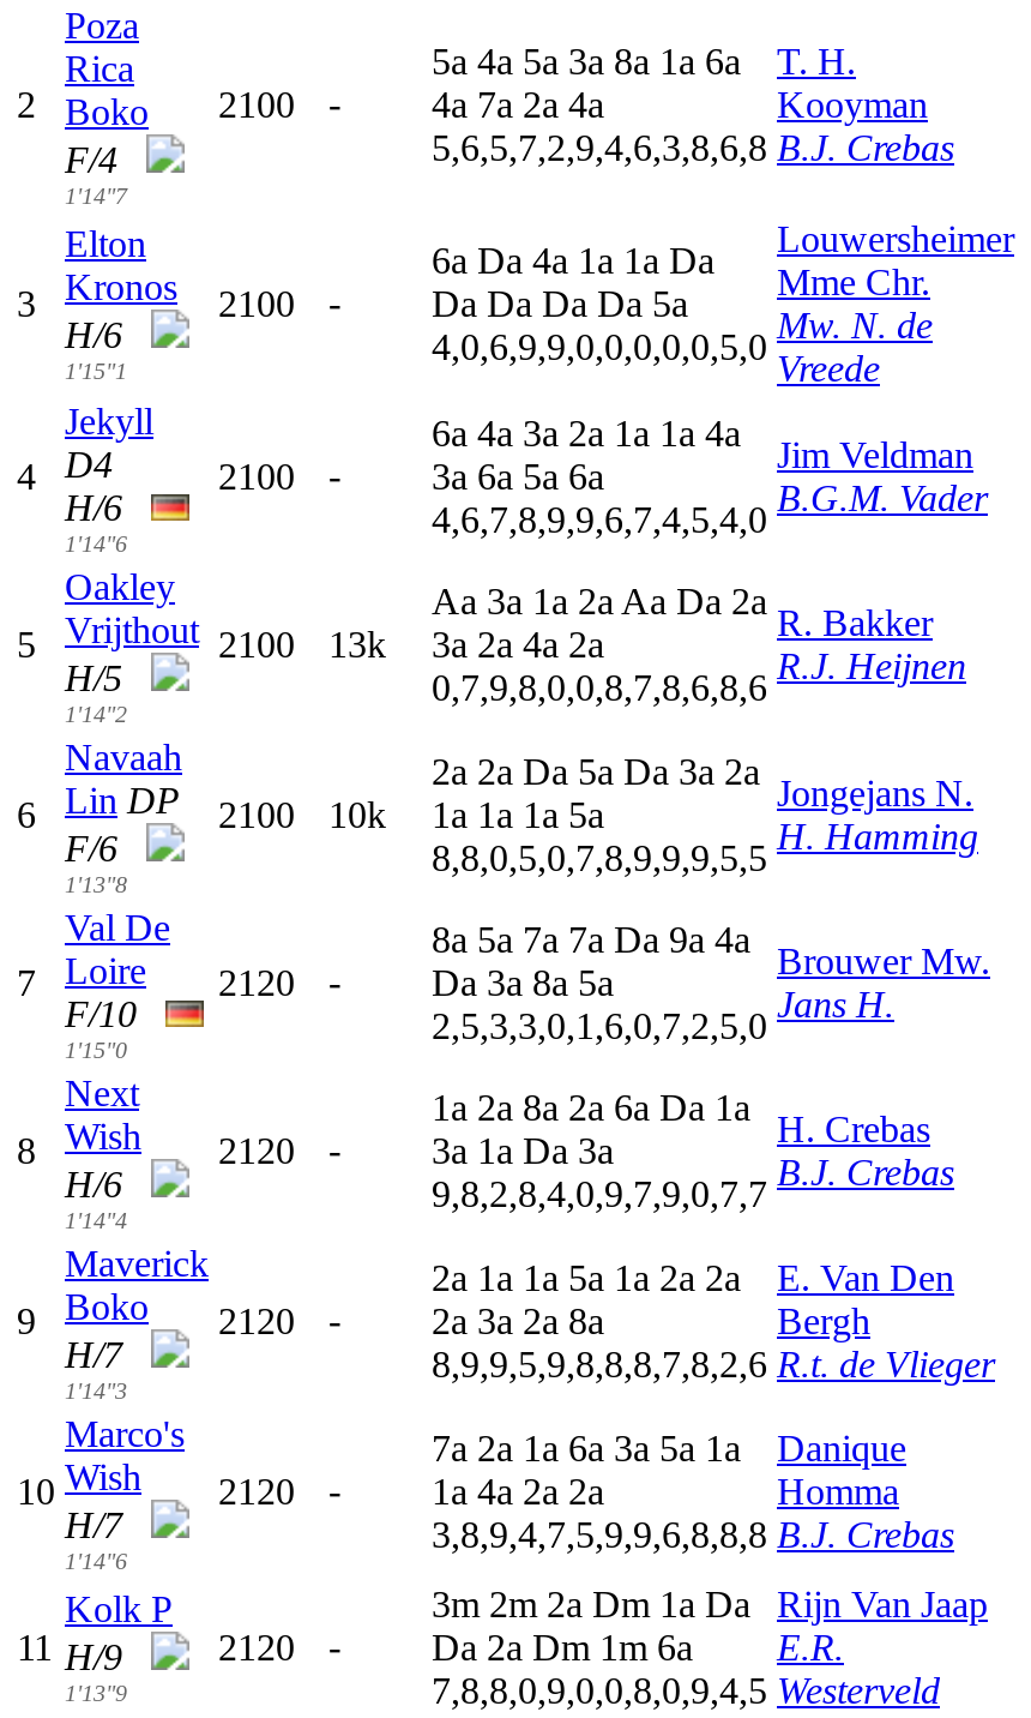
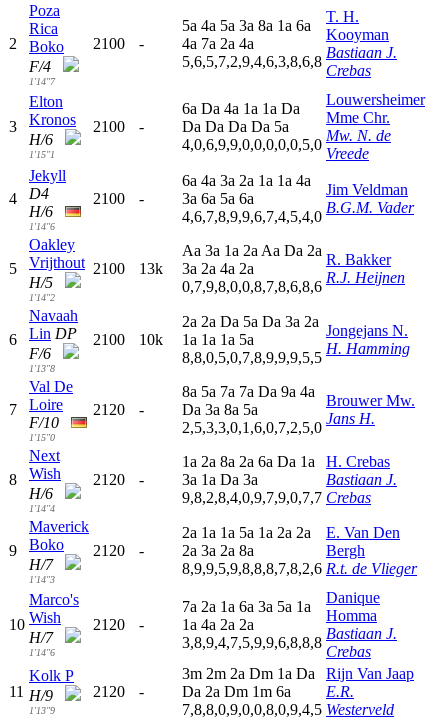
- B.J. Crebas
+ Bastiaan J.
+ Crebas

- B.J. Crebas
+ Bastiaan J.
+ Crebas

- B.J. Crebas
+ Bastiaan J.
+ Crebas
